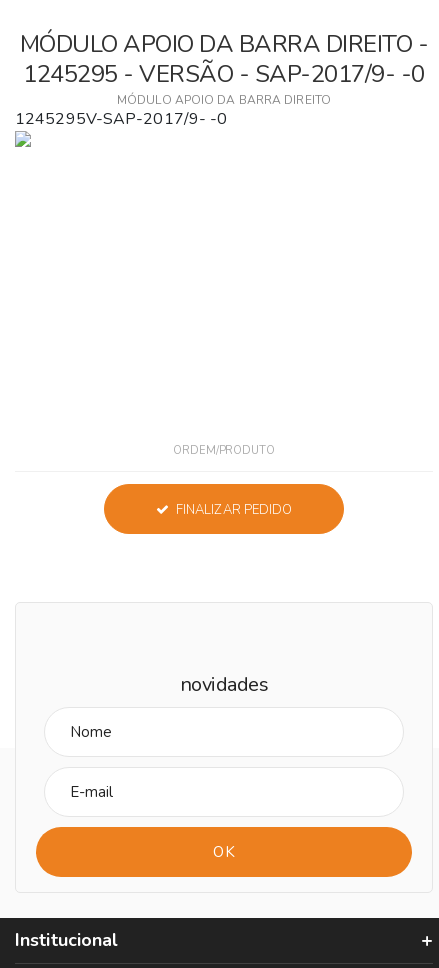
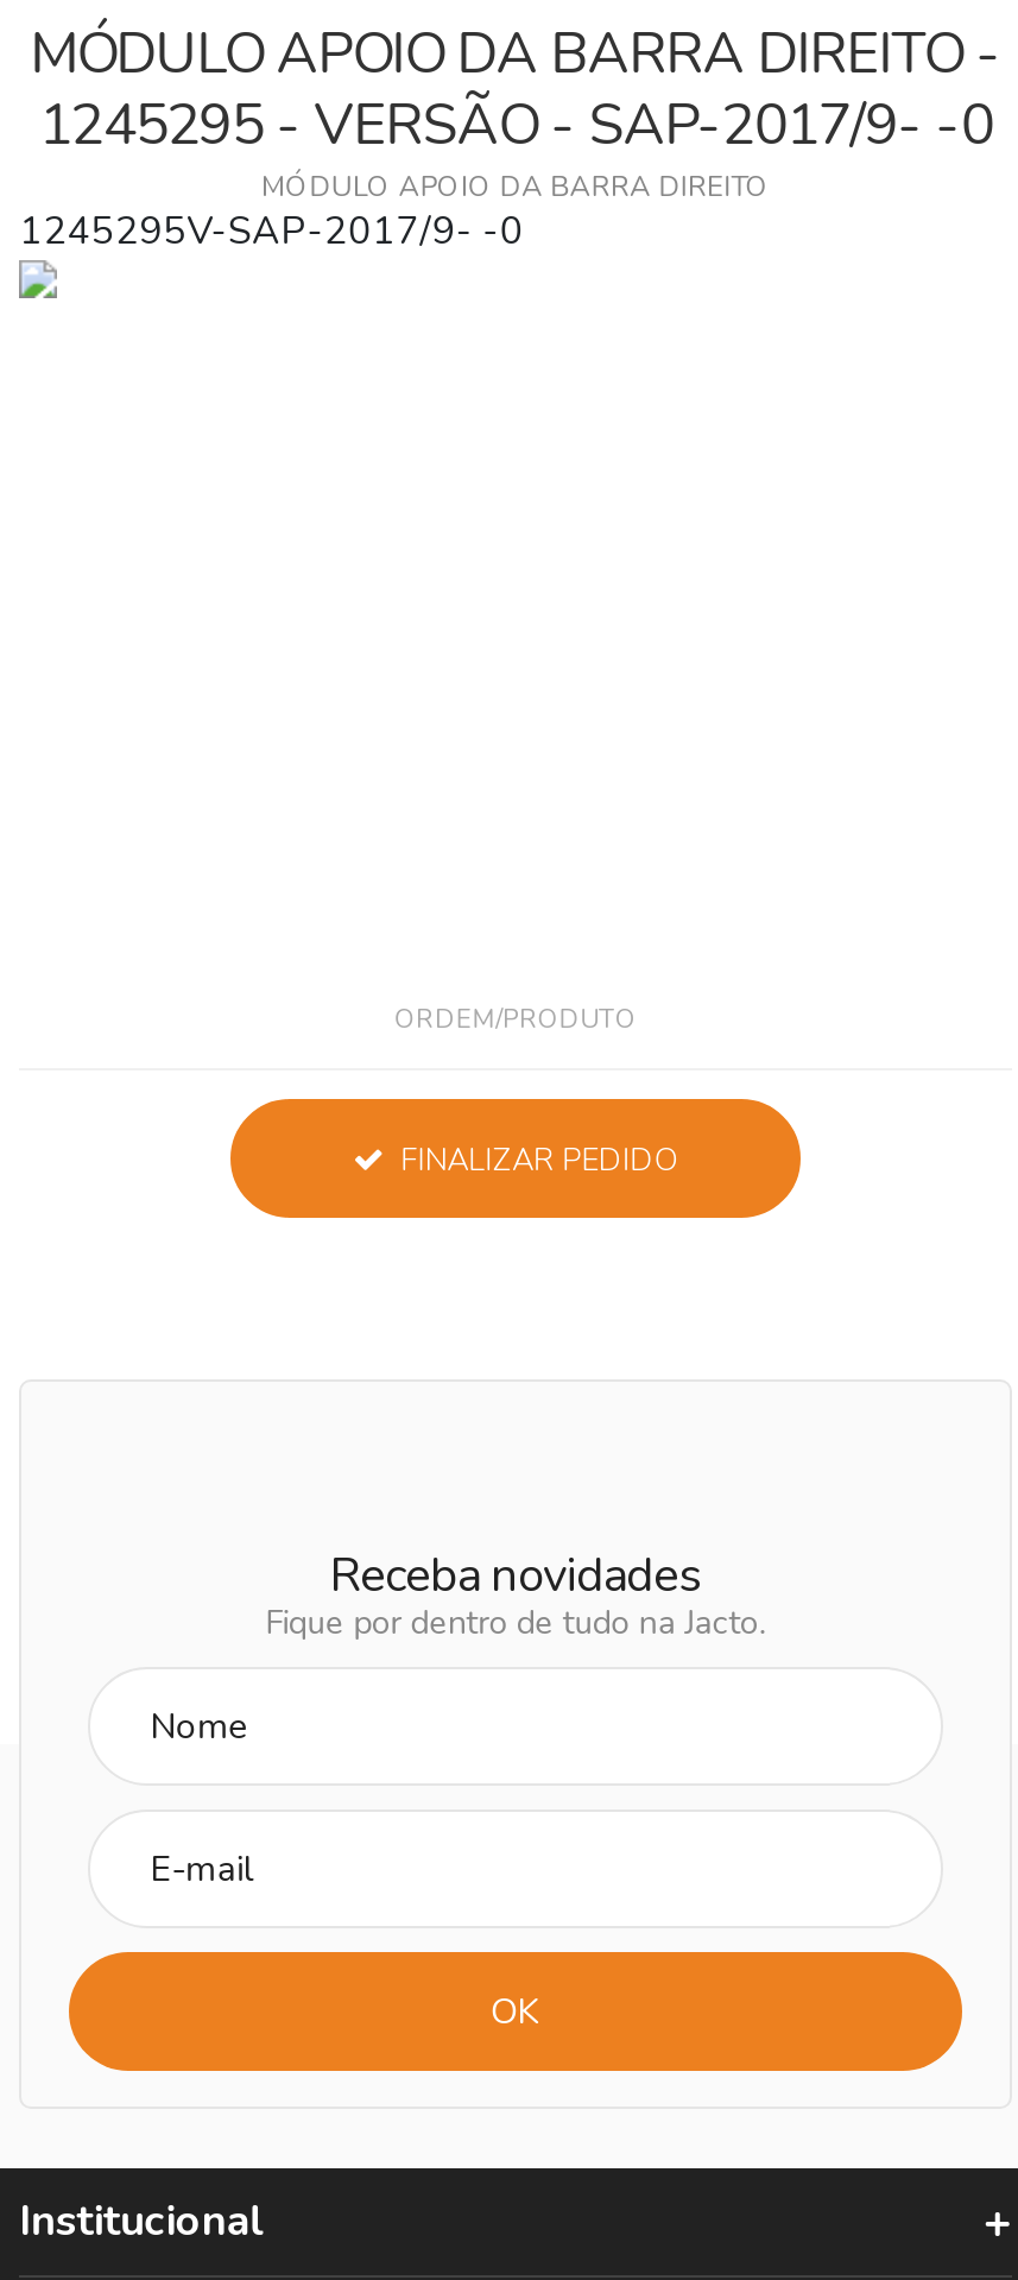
- novidades
+ Receba novidades
+ Fique por dentro de tudo na Jacto.
